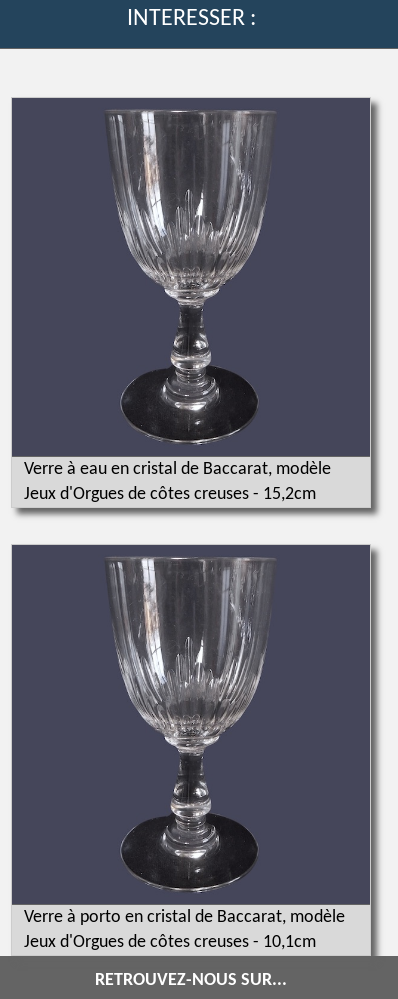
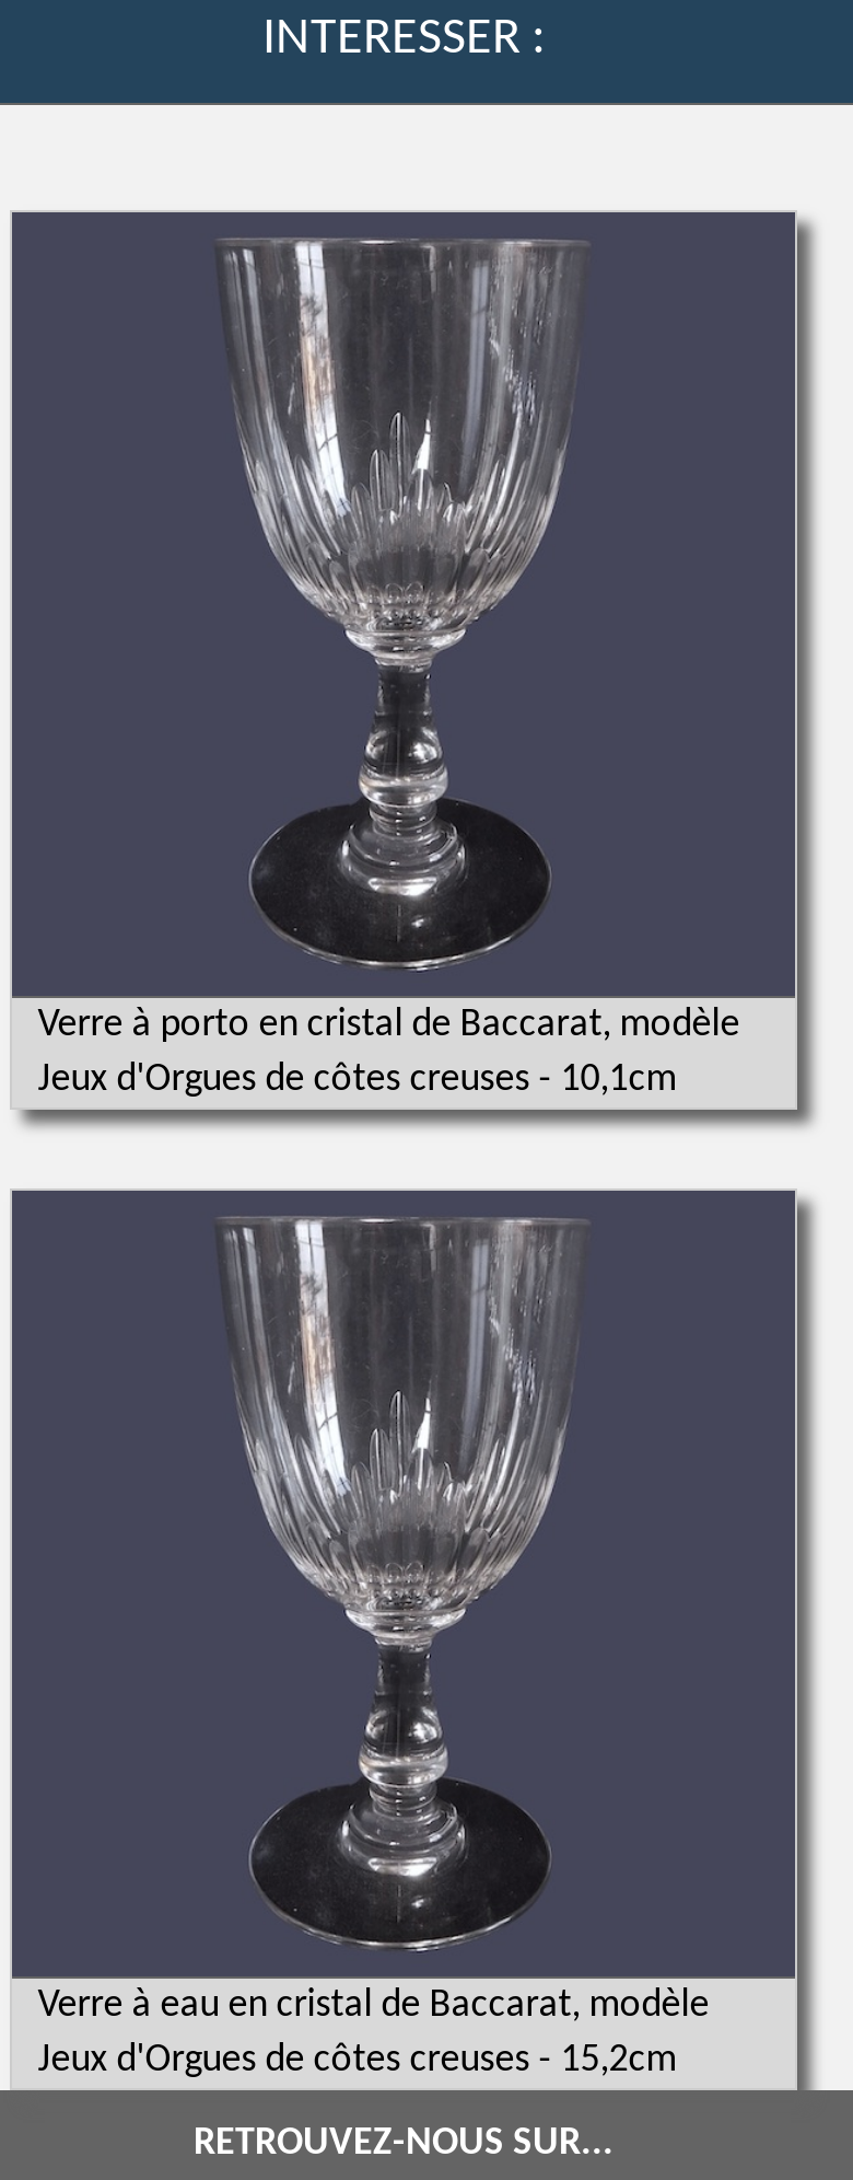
moved down: [image] | Verre à eau en cristal de Baccarat, modèle | Jeux d'Orgues de côtes creuses - 15,2cm

moved up: Verre à porto en cristal de Baccarat, modèle | Jeux d'Orgues de côtes creuses - 10,1cm
